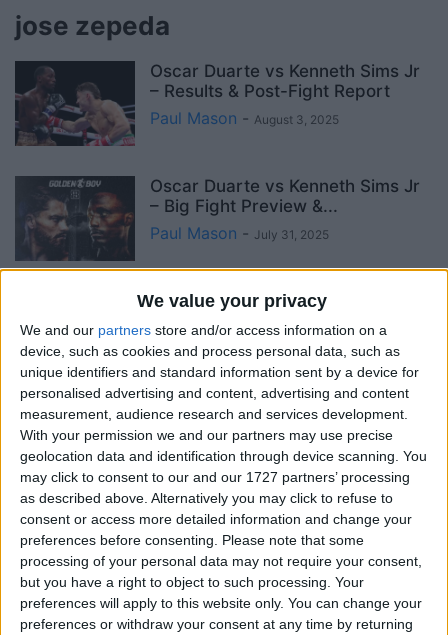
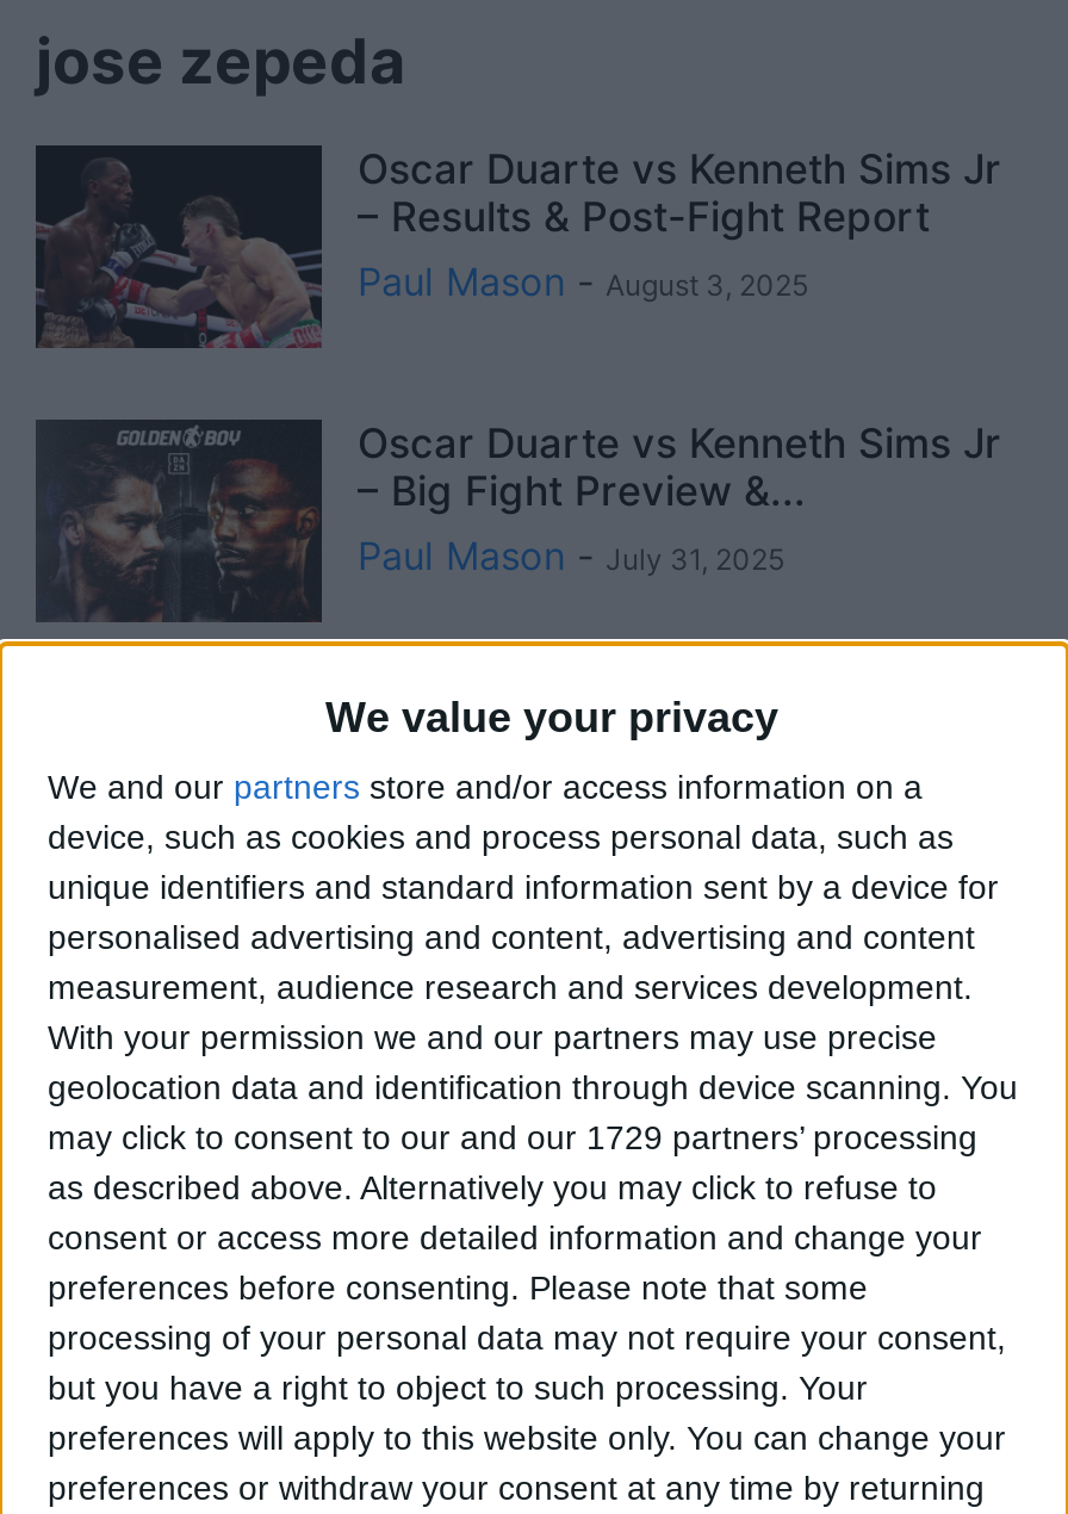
- may click to consent to our and our 1727 partners’ processing
+ may click to consent to our and our 1729 partners’ processing
